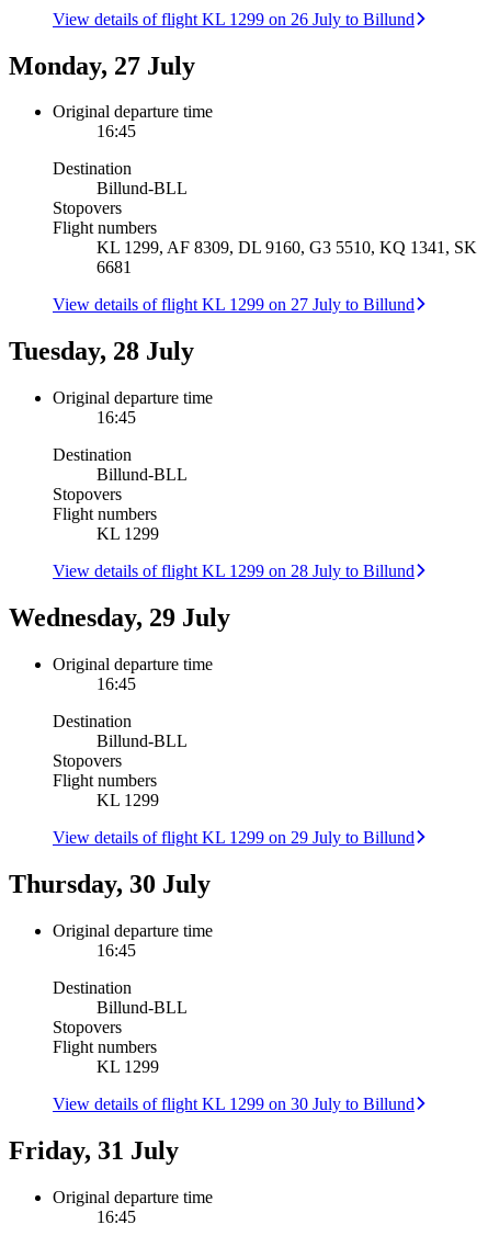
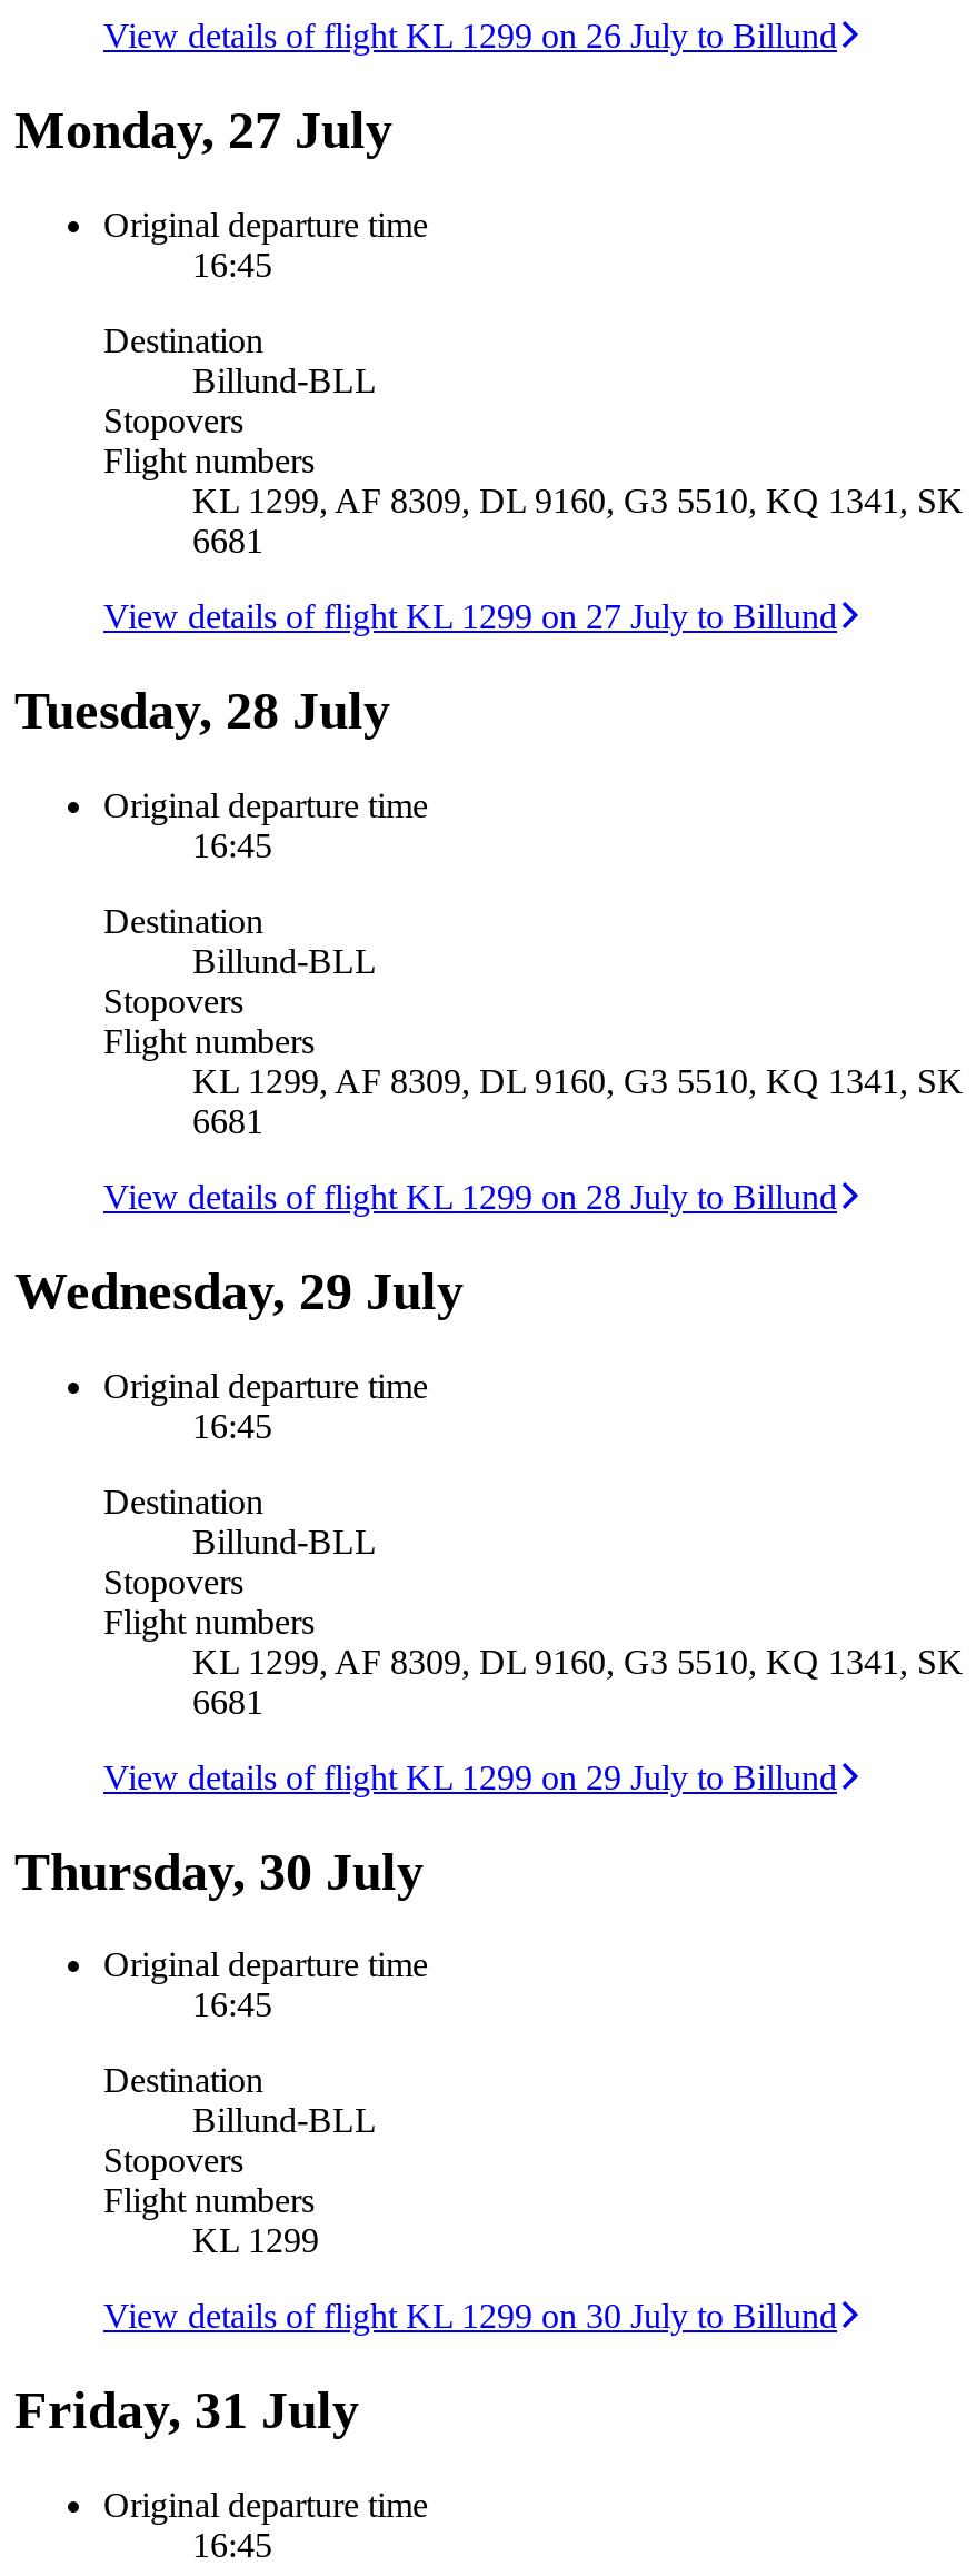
- KL 1299
+ KL 1299, AF 8309, DL 9160, G3 5510, KQ 1341, SK
+ 6681

- KL 1299
+ KL 1299, AF 8309, DL 9160, G3 5510, KQ 1341, SK
+ 6681
